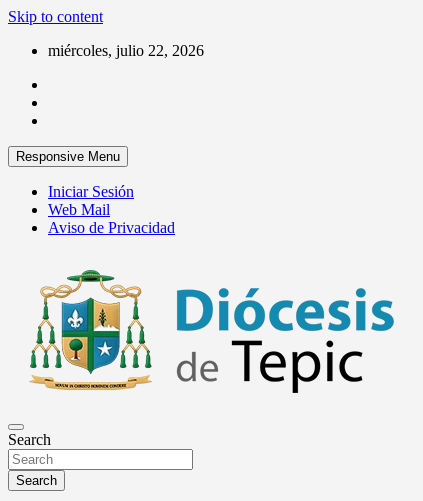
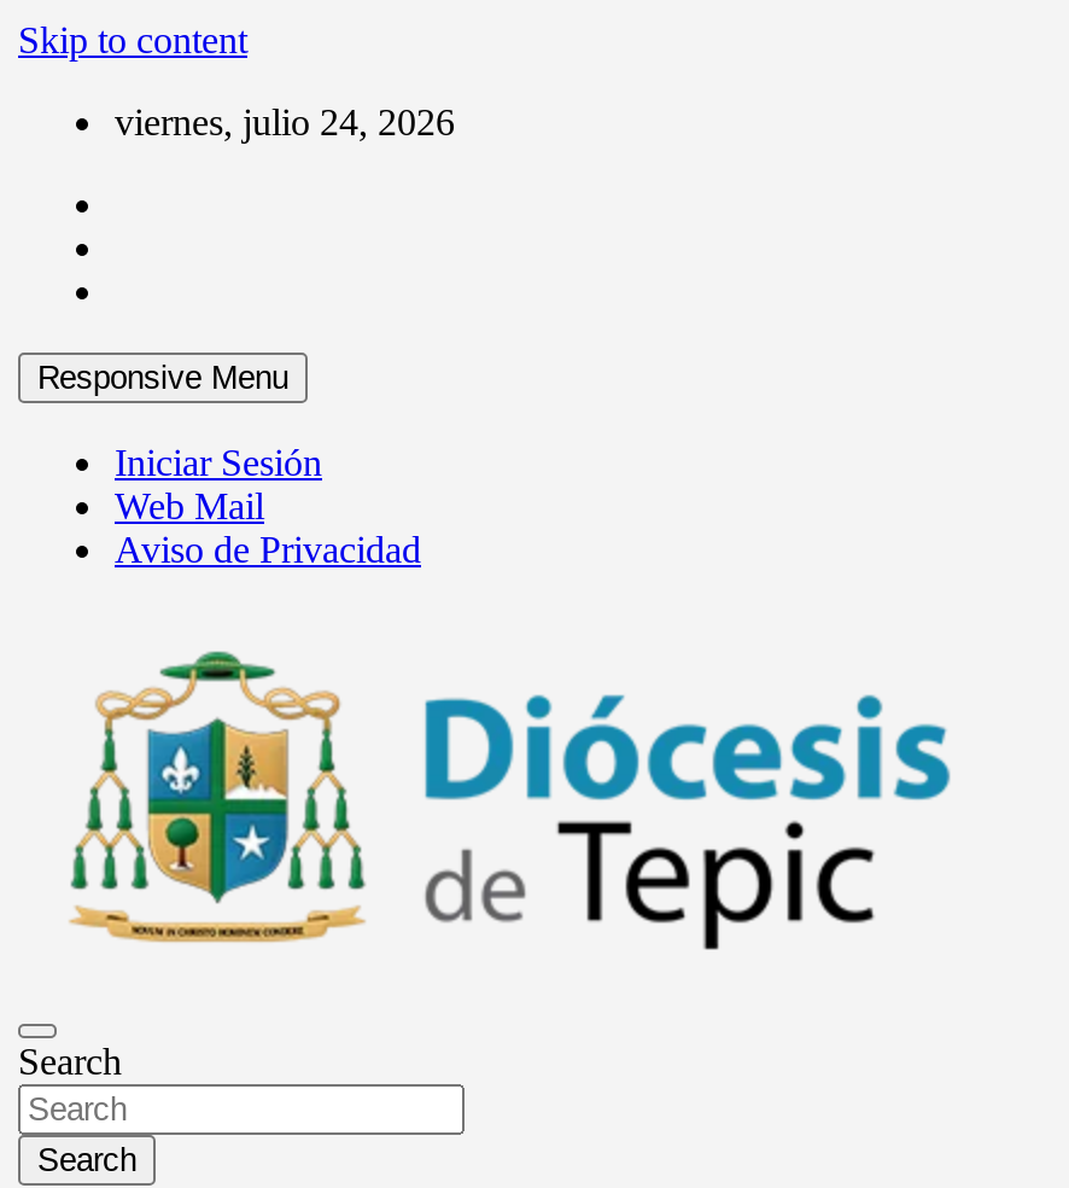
- miércoles, julio 22, 2026
+ viernes, julio 24, 2026
